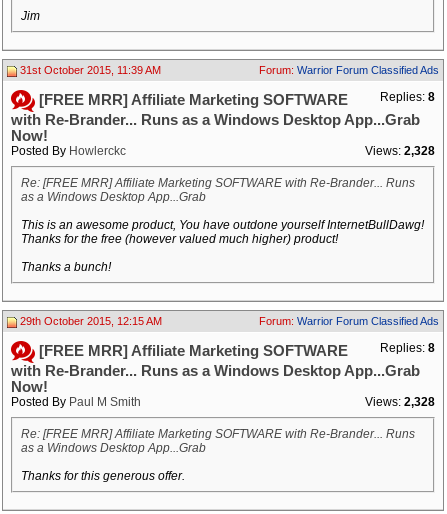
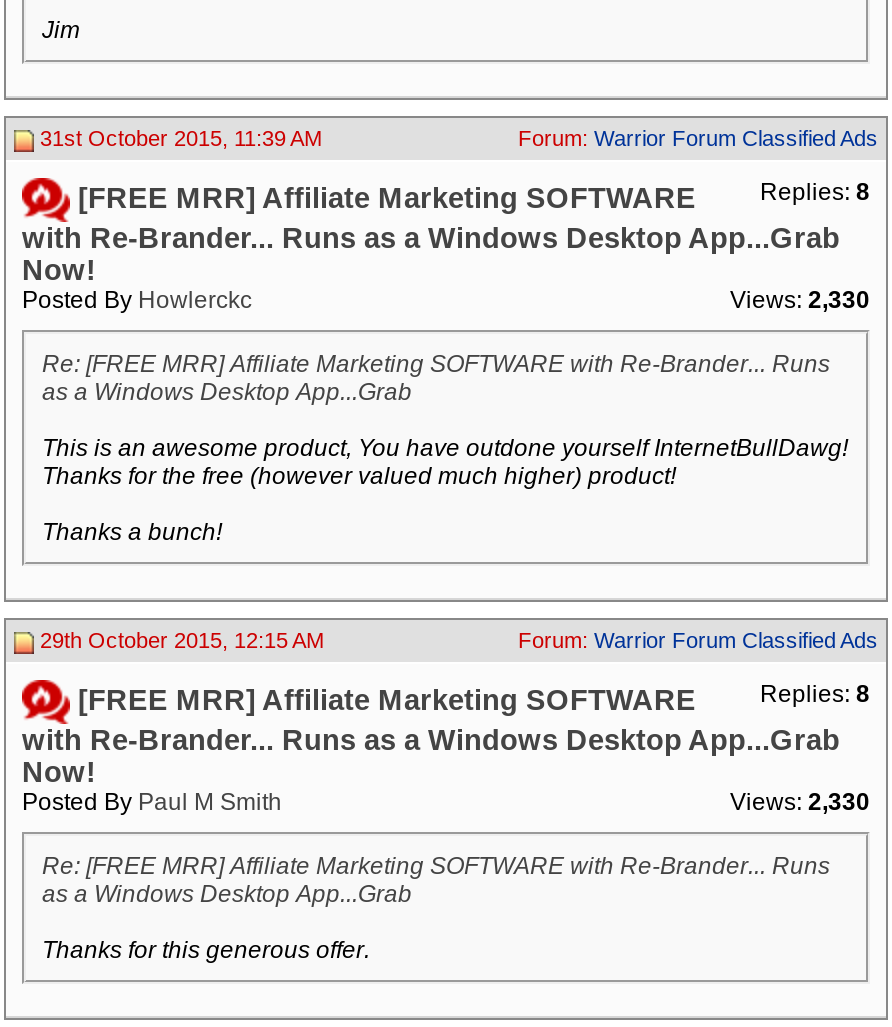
- Views: 2,328
+ Views: 2,330

- Views: 2,328
+ Views: 2,330
